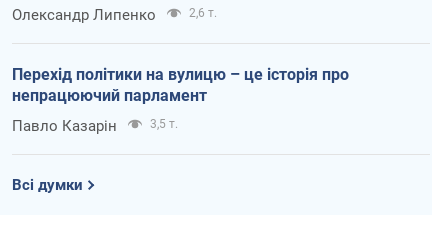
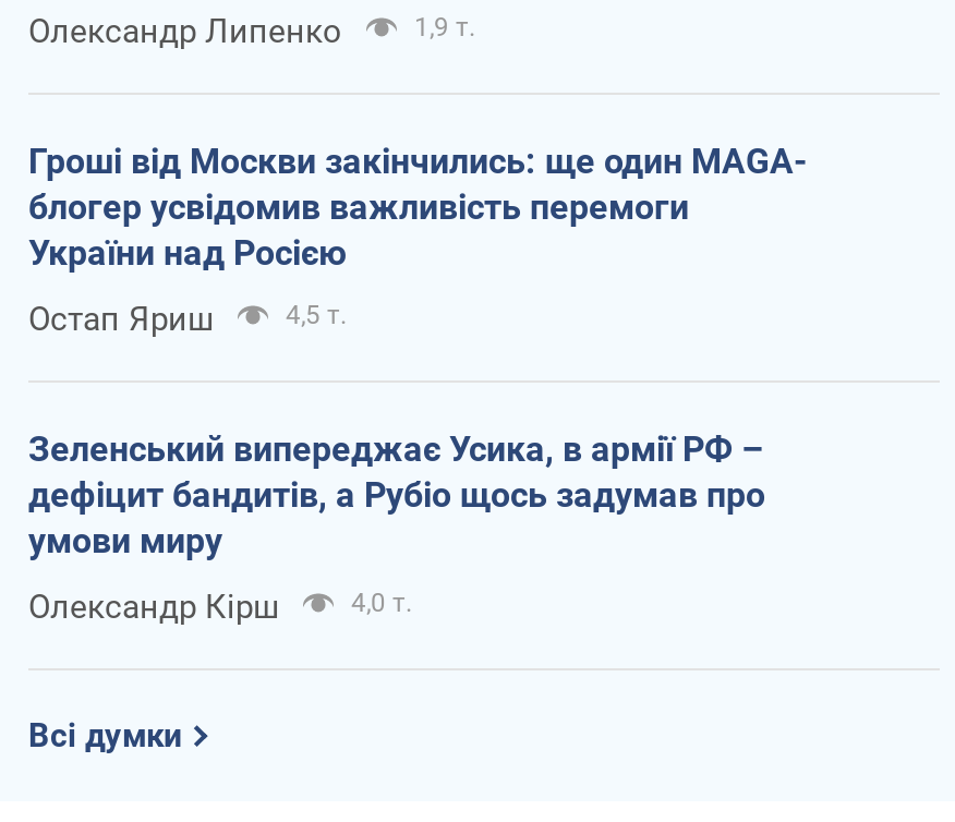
- 2,6 т.
- Перехід політики на вулицю – це історія про
- непрацюючий парламент
- Павло Казарін
- 3,5 т.
+ 1,9 т.
+ Гроші від Москви закінчились: ще один MAGA-
+ блогер усвідомив важливість перемоги
+ України над Росією
+ Остап Яриш
+ 4,5 т.
+ Зеленський випереджає Усика, в армії РФ –
+ дефіцит бандитів, а Рубіо щось задумав про
+ умови миру
+ Олександр Кірш
+ 4,0 т.
